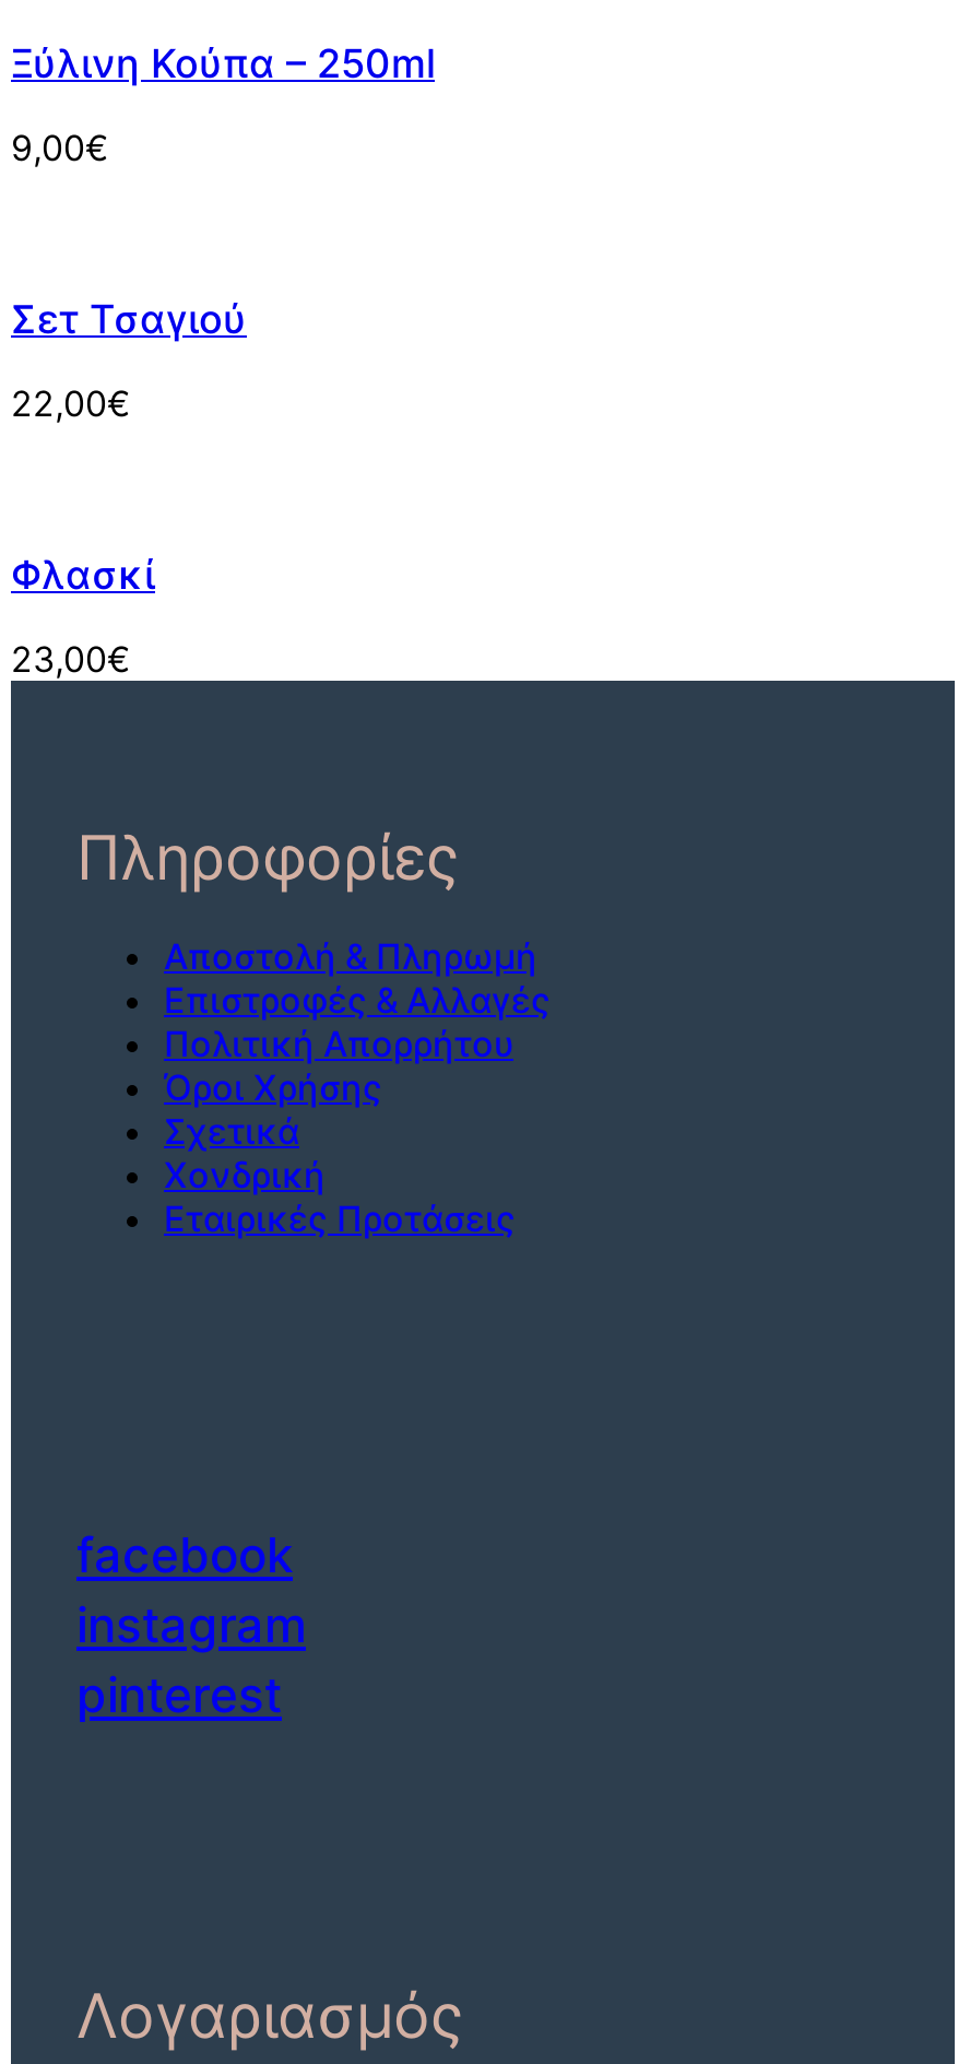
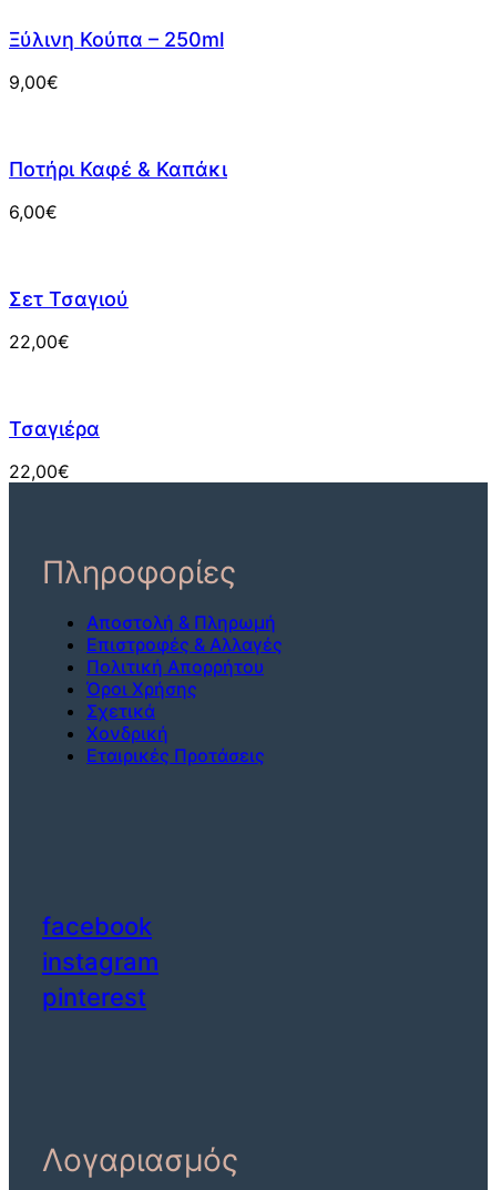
+ Ποτήρι Καφέ & Καπάκι
+ 6,00€

- Φλασκί
+ Τσαγιέρα

- 23,00€
+ 22,00€
